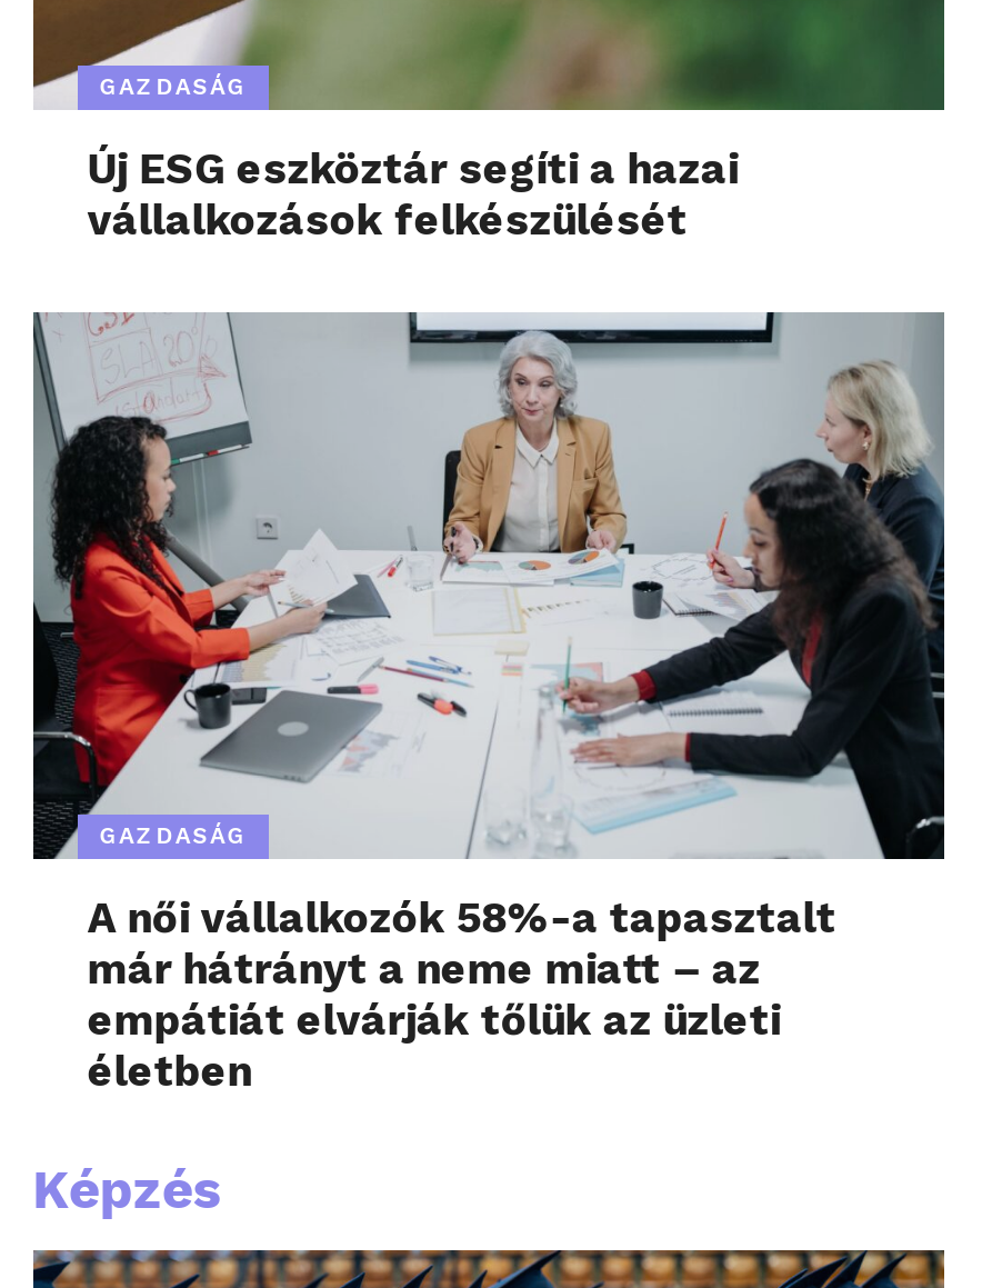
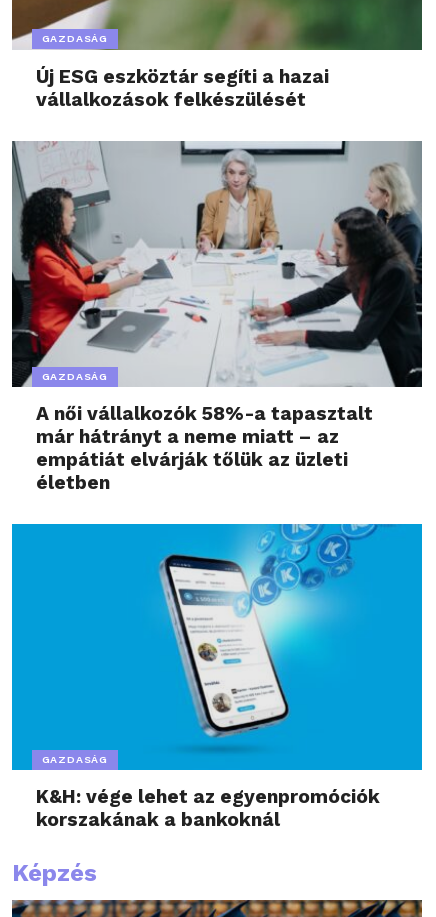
+ [image]
+ GAZDASÁG
+ K&H: vége lehet az egyenpromóciók
+ korszakának a bankoknál
